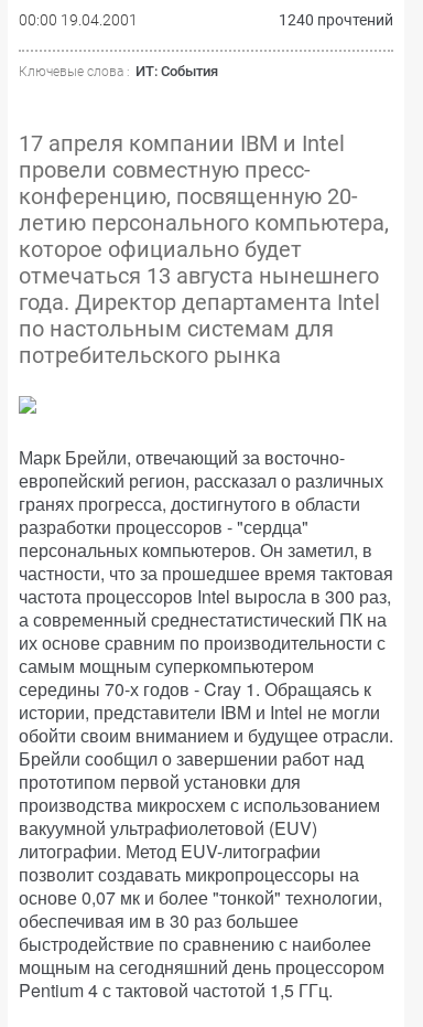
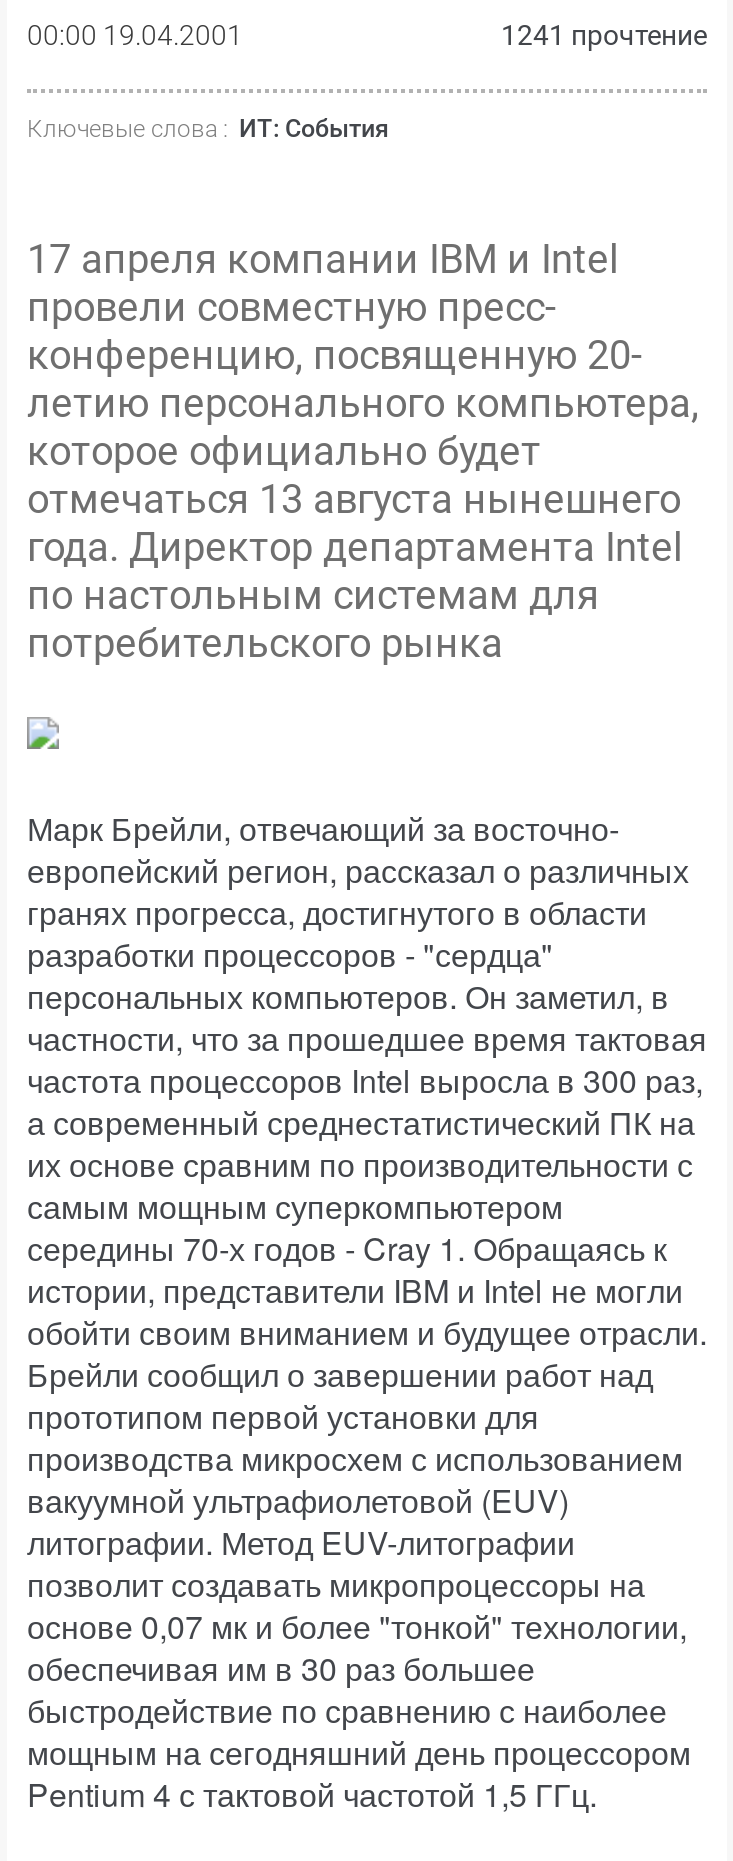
- 1240 прочтений
+ 1241 прочтение
